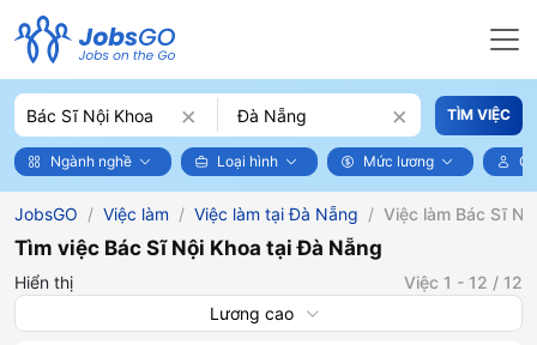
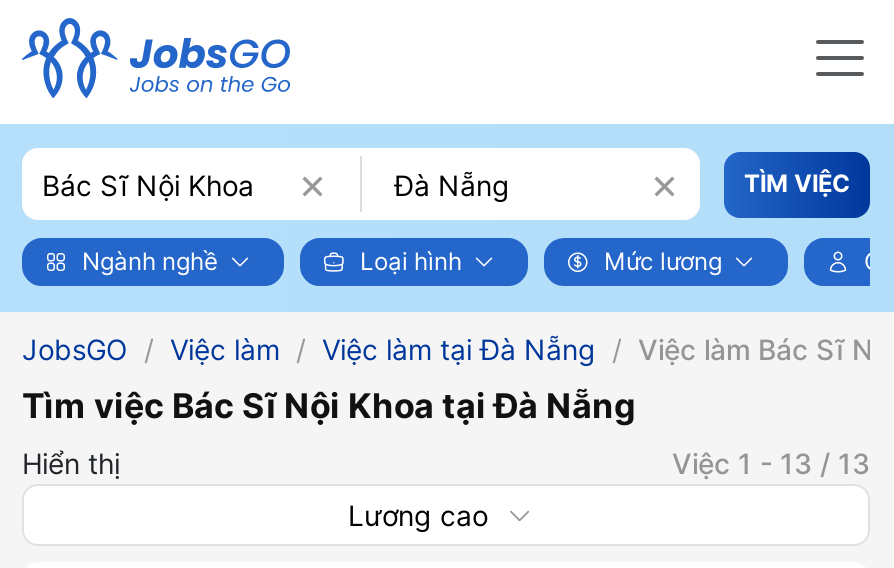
- Việc 1 - 12 / 12
+ Việc 1 - 13 / 13
